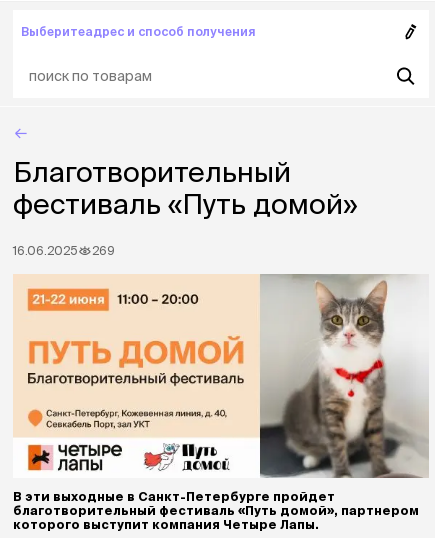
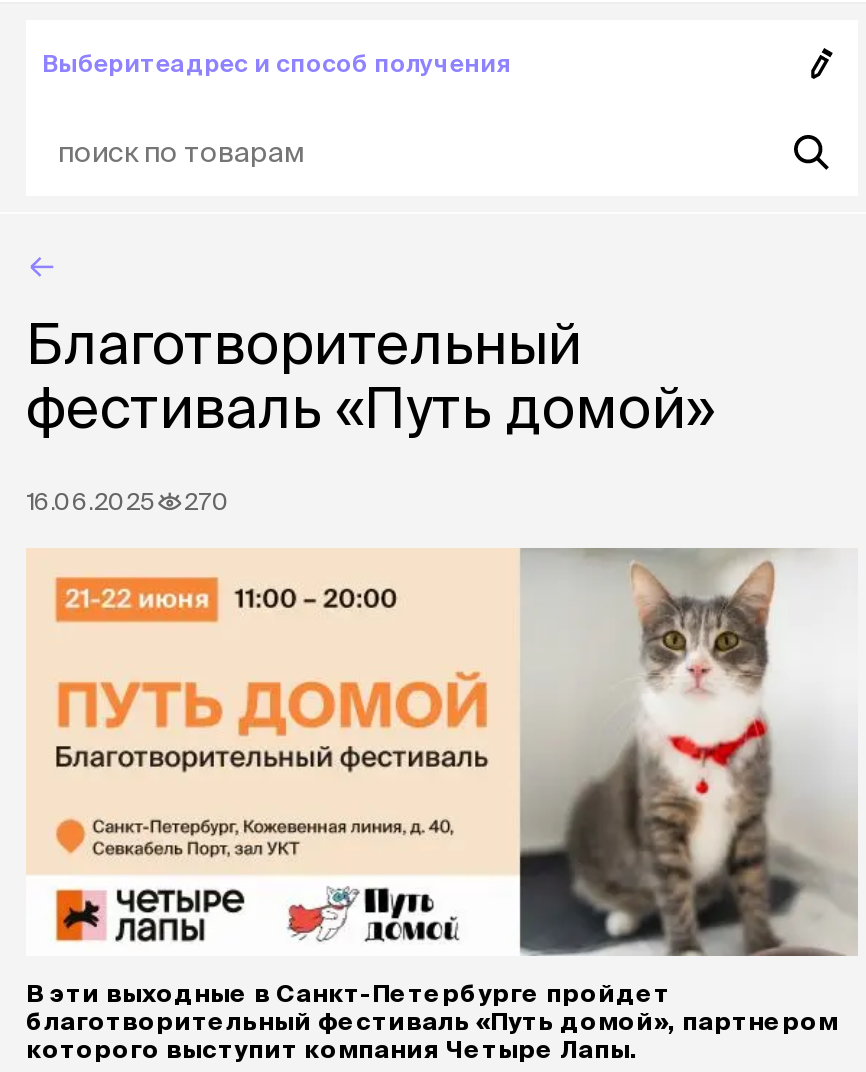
- 16.06.2025 269
+ 16.06.2025 270
